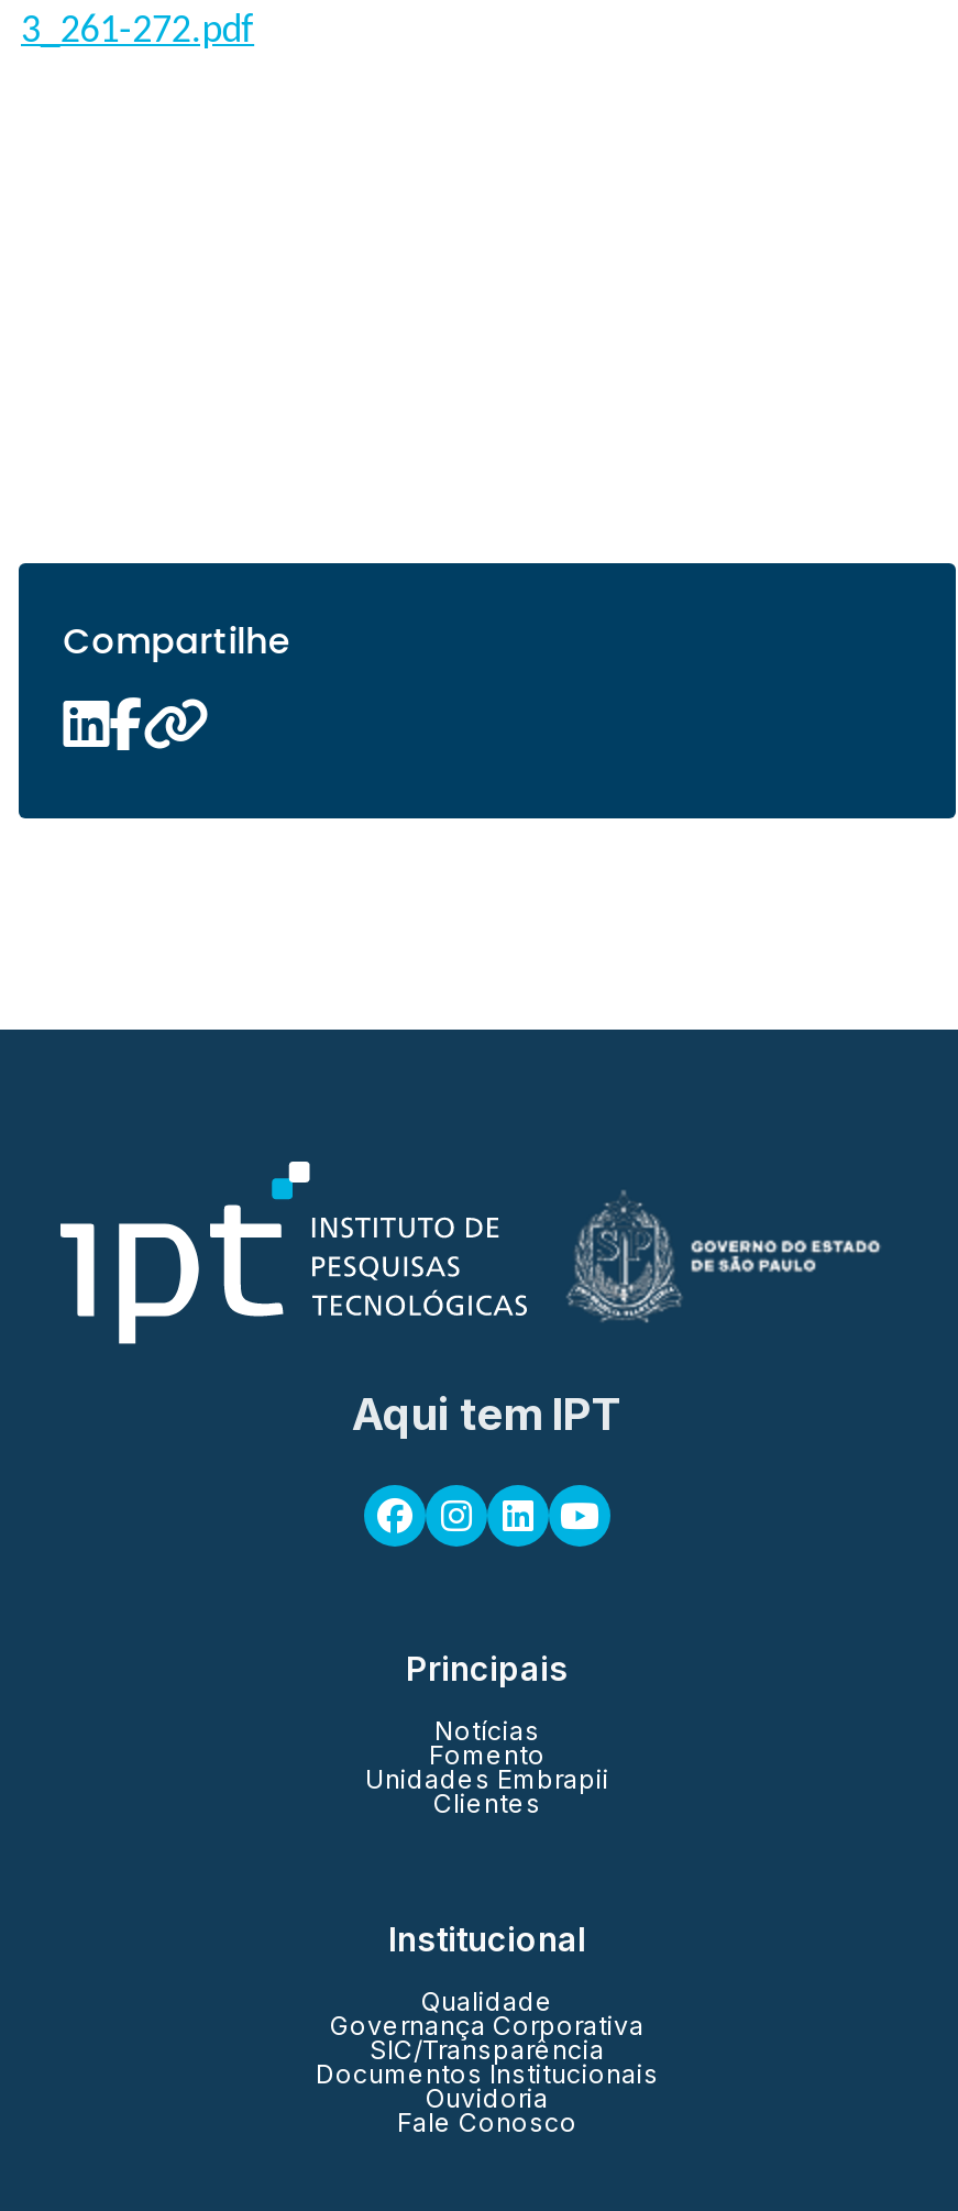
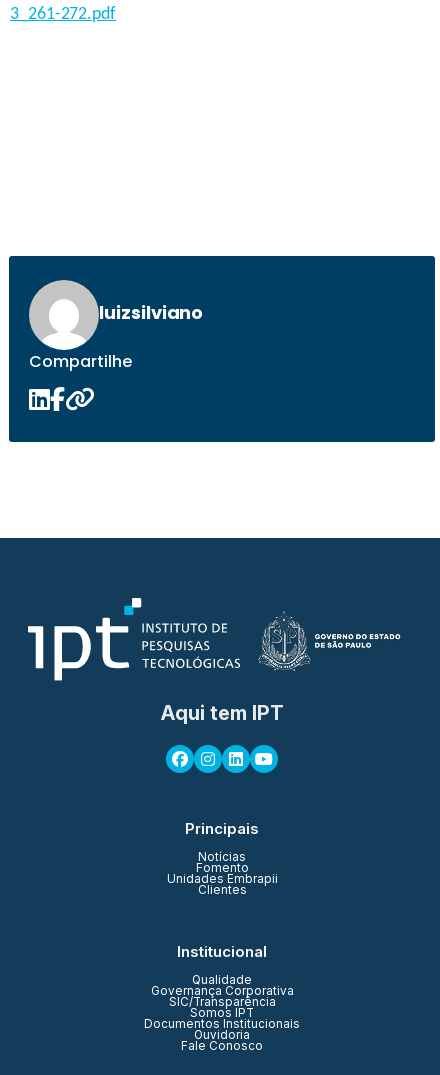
+ [image]
+ luizsilviano

+ Somos IPT
